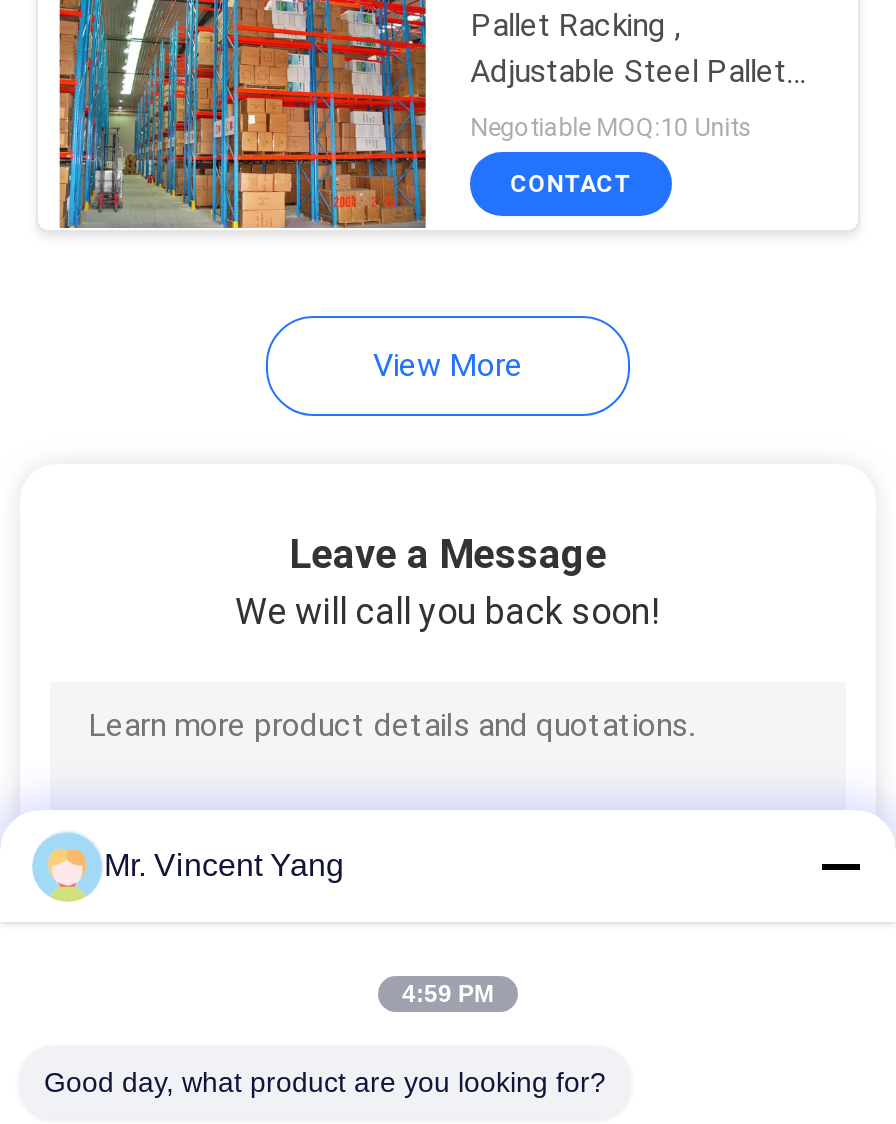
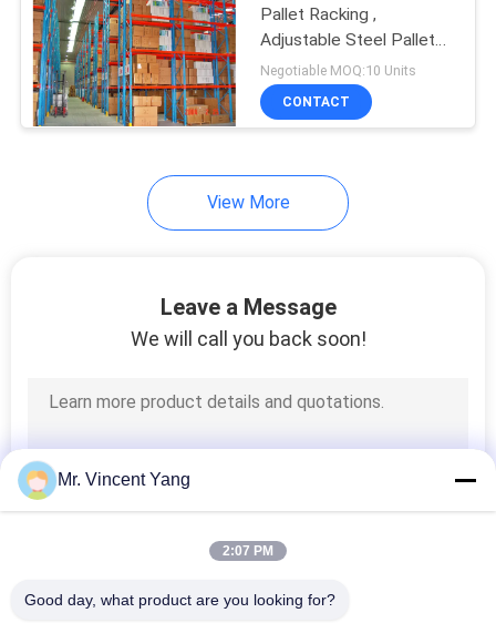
- 4:59 PM
+ 2:07 PM
